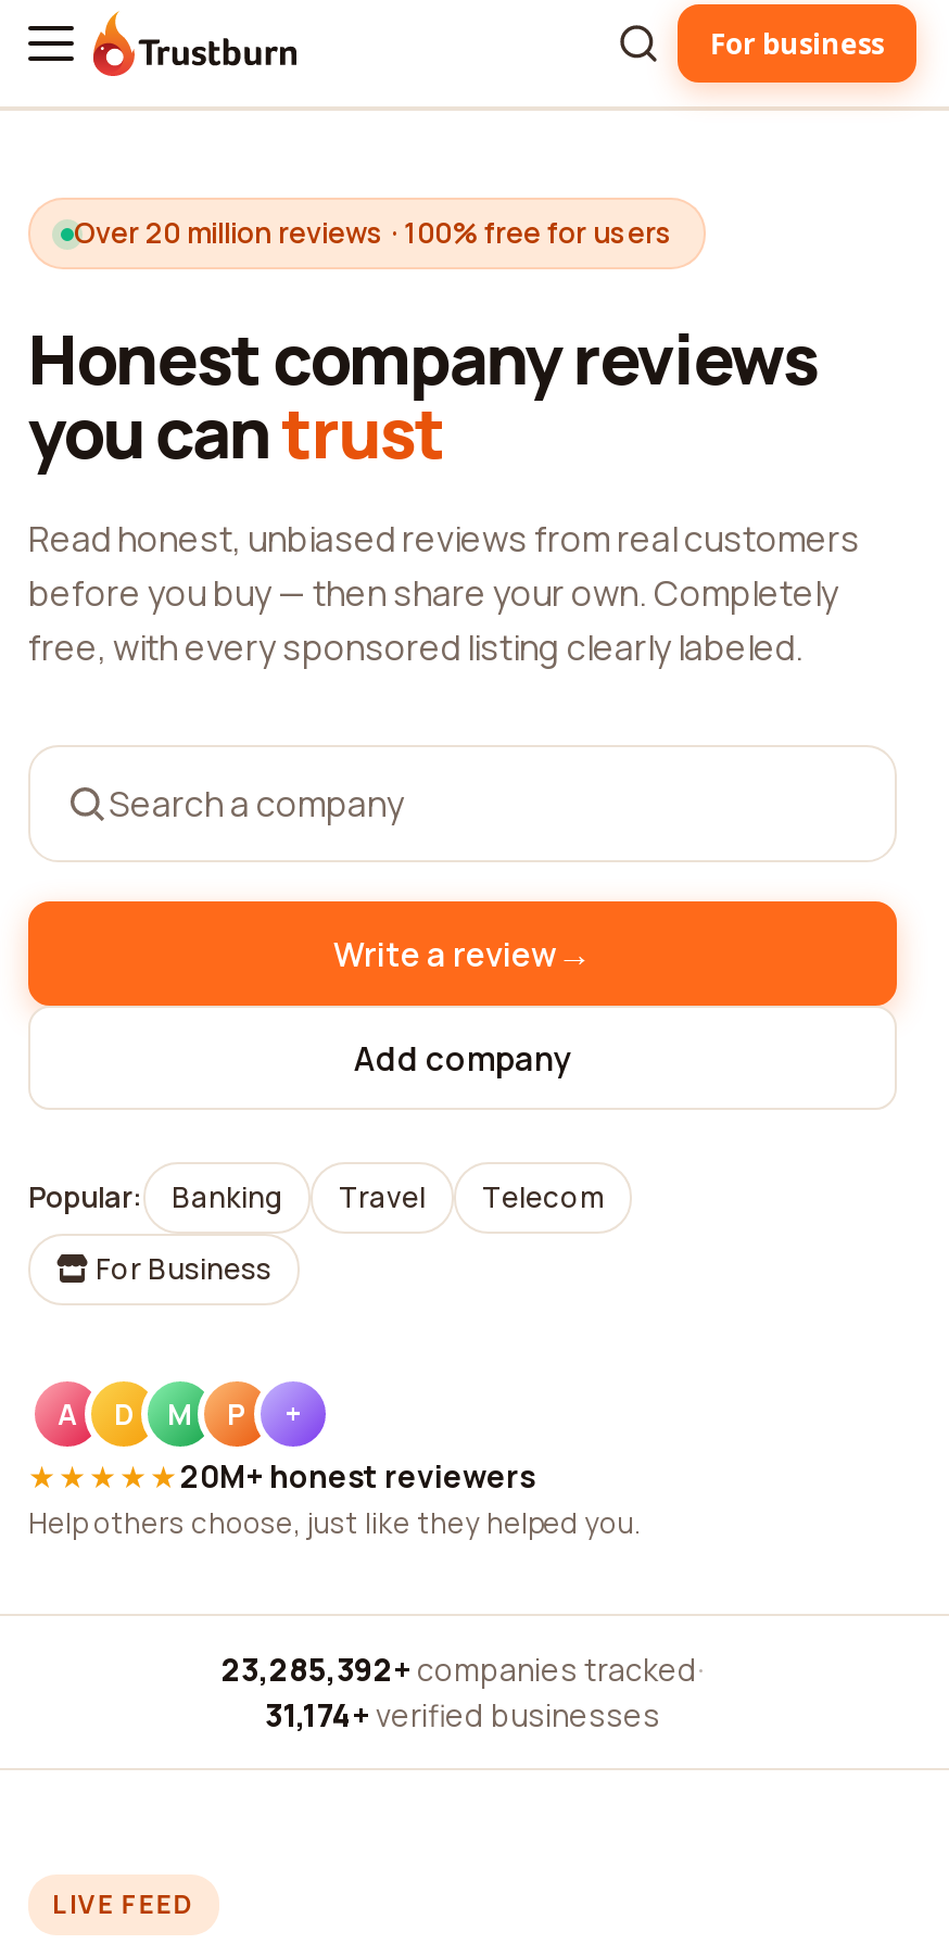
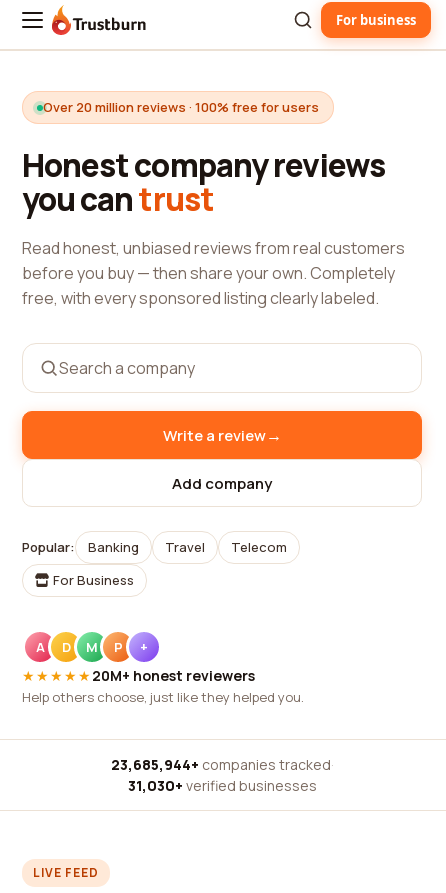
- 23,285,392+ companies tracked ·
+ 23,685,944+ companies tracked ·

- 31,174+ verified businesses
+ 31,030+ verified businesses
